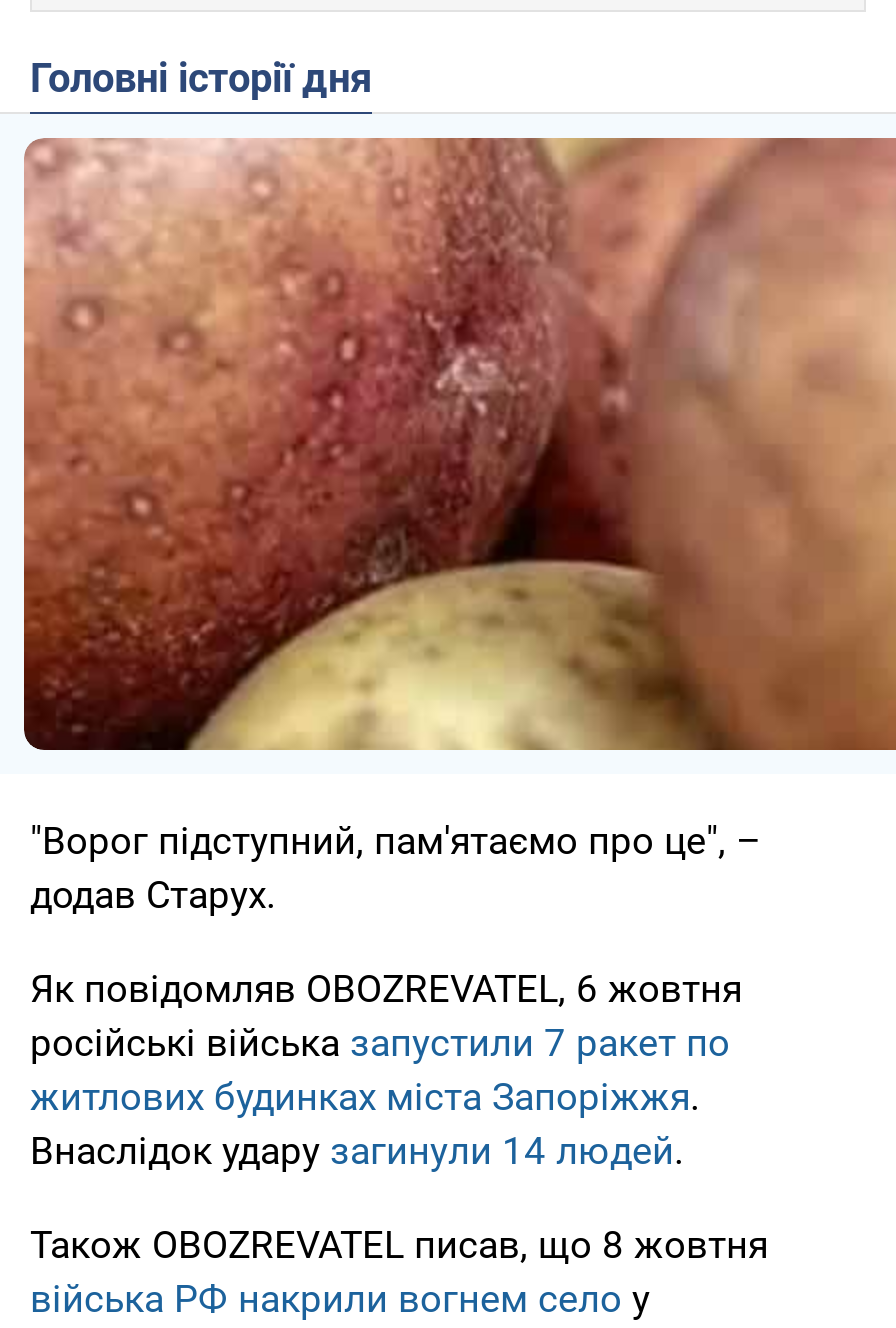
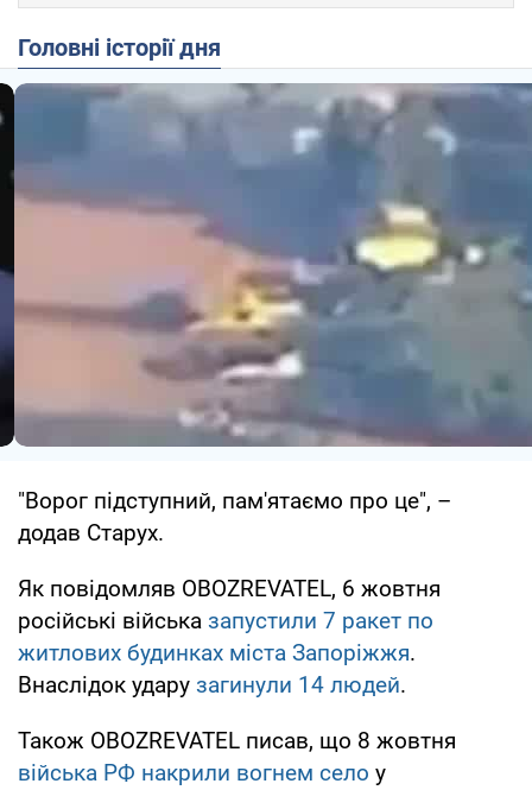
- [image]
+ [image]
